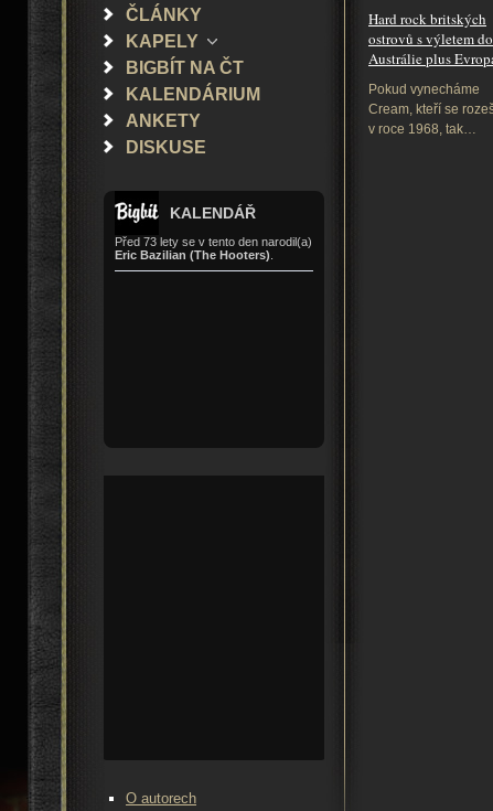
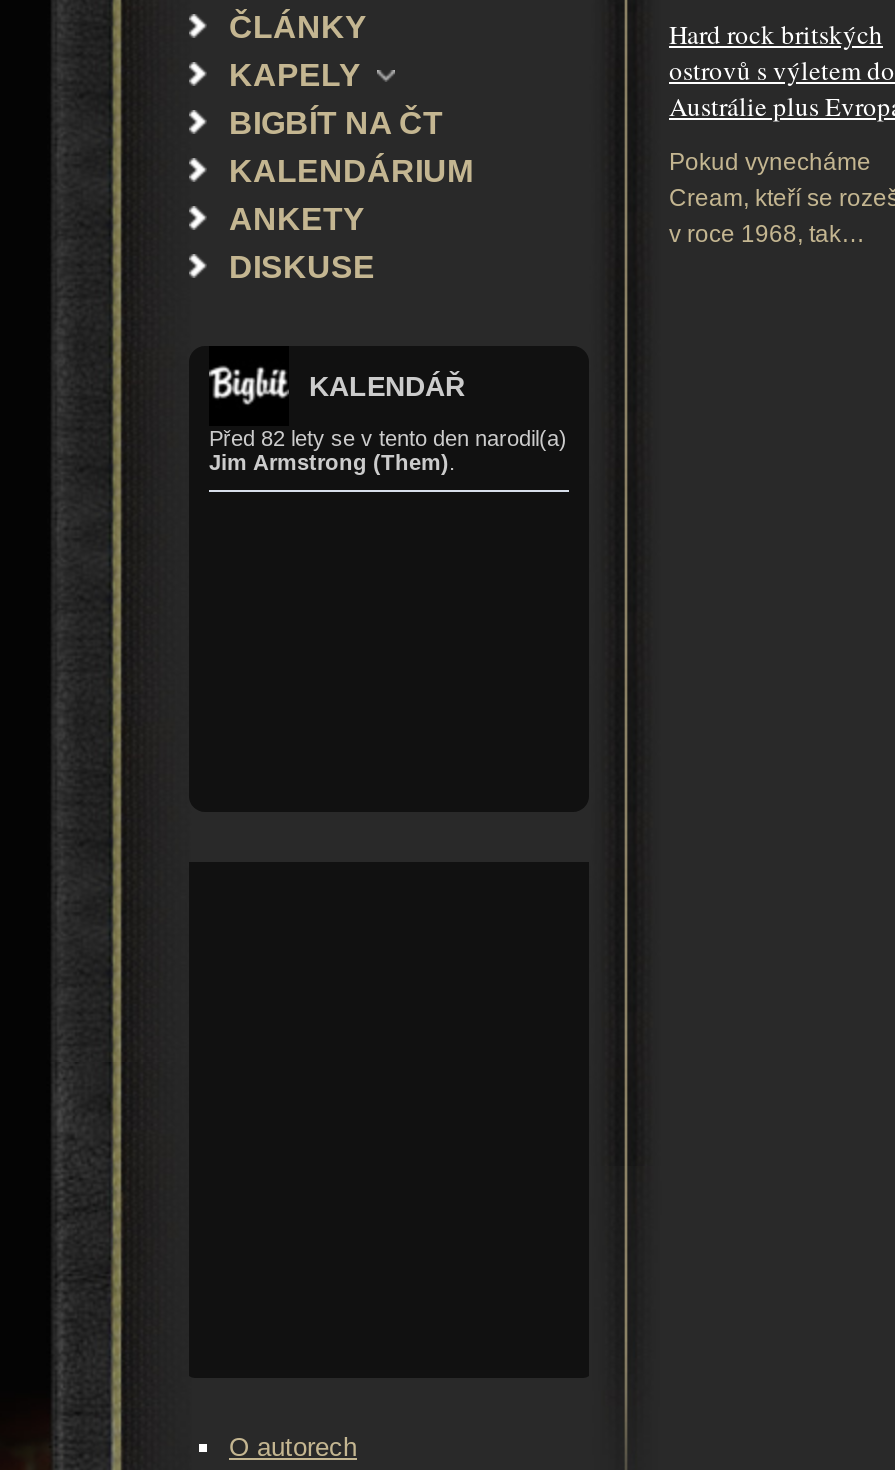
- Před 73 lety se v tento den narodil(a)
- Eric Bazilian (The Hooters).
+ Před 82 lety se v tento den narodil(a)
+ Jim Armstrong (Them).
